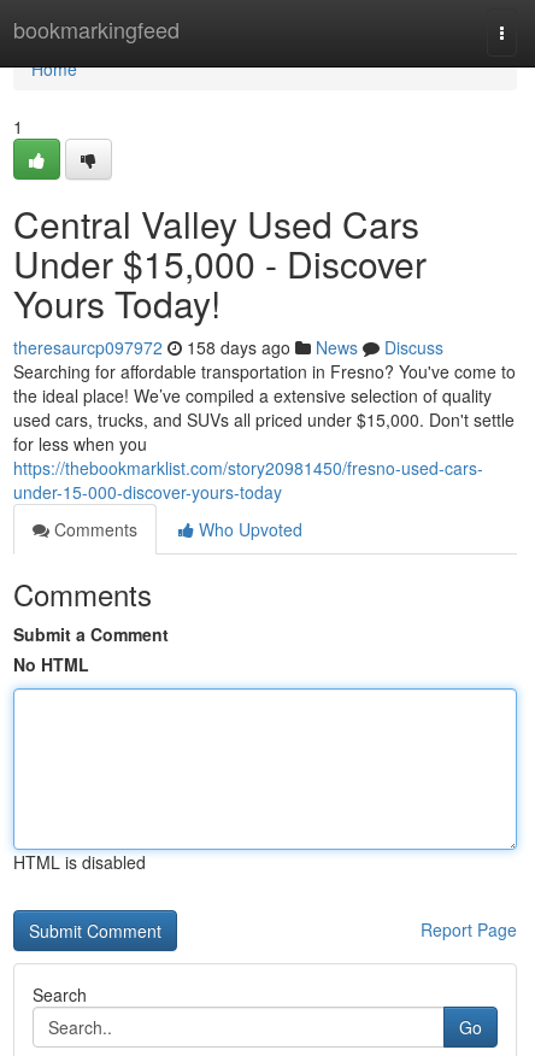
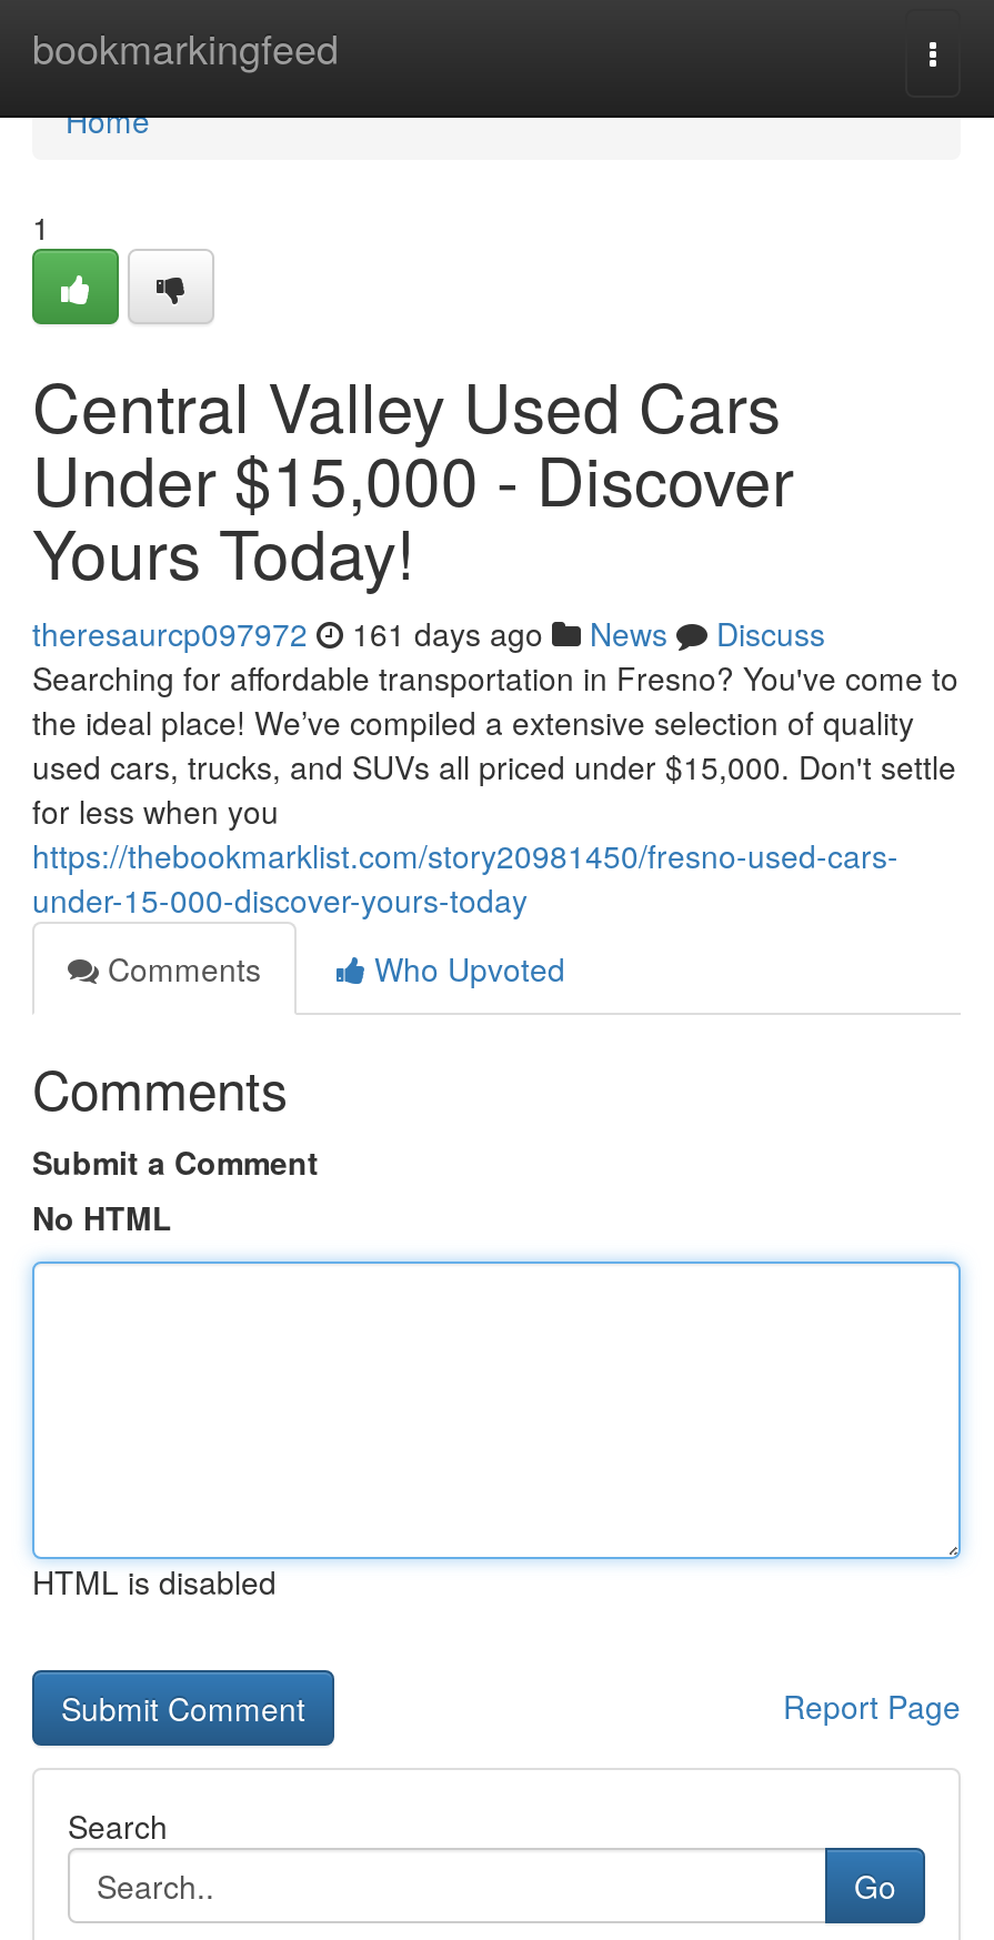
- theresaurcp097972 158 days ago News Discuss
+ theresaurcp097972 161 days ago News Discuss
